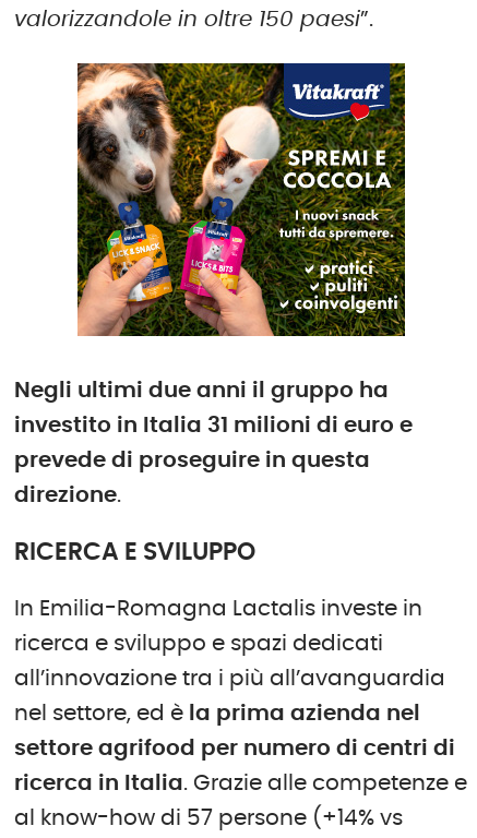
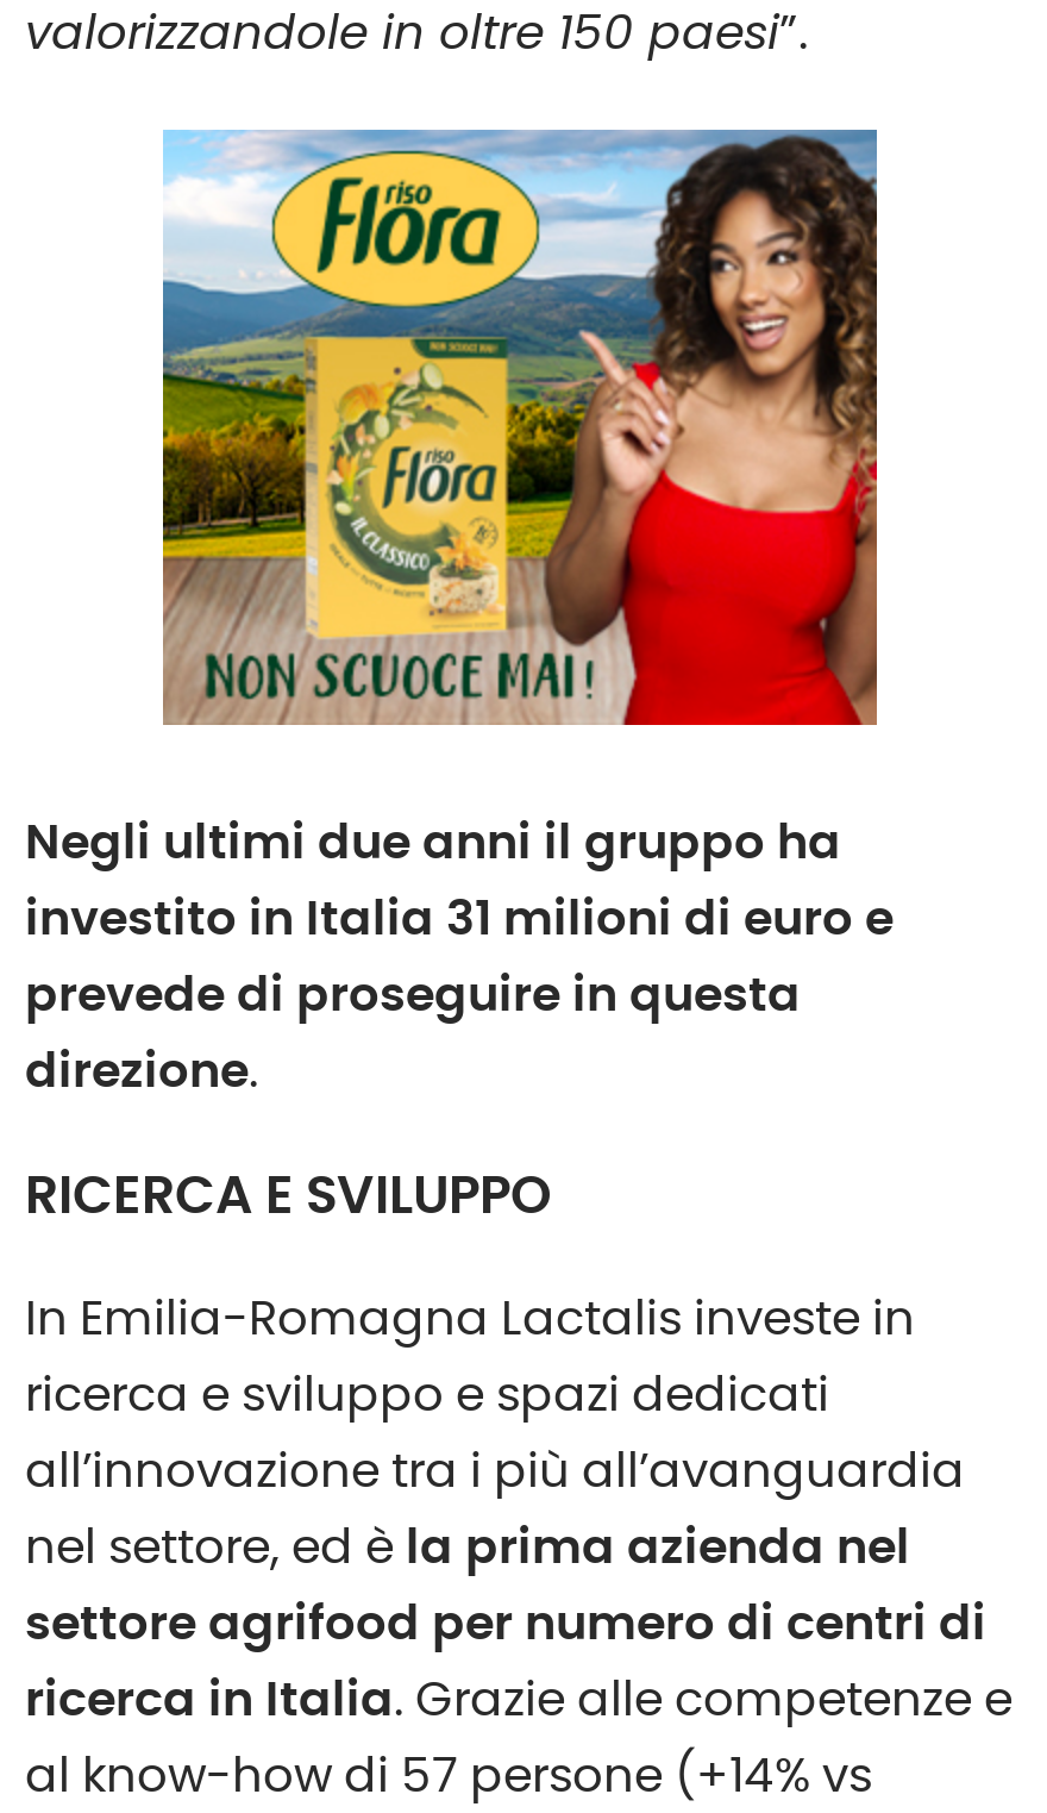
- [image]
+ [image]
